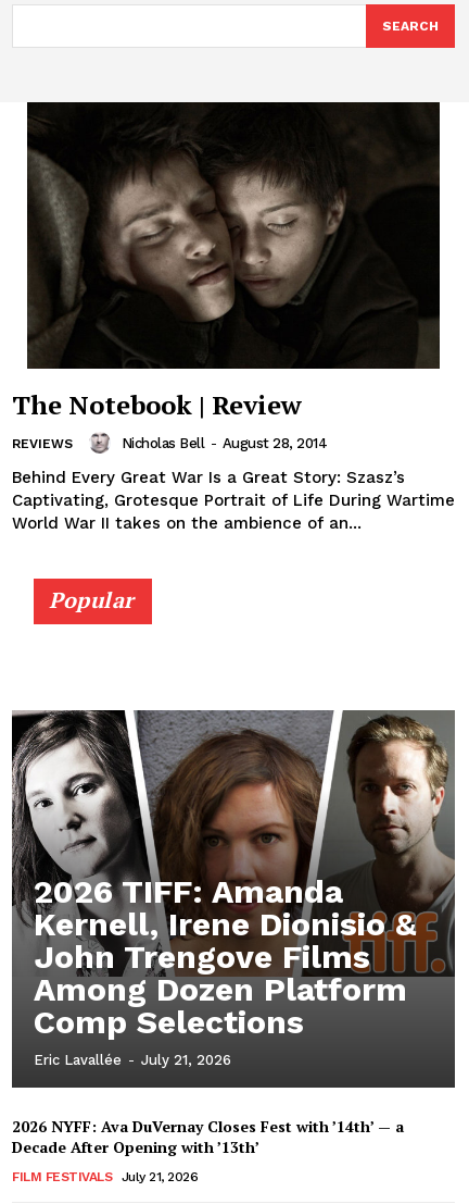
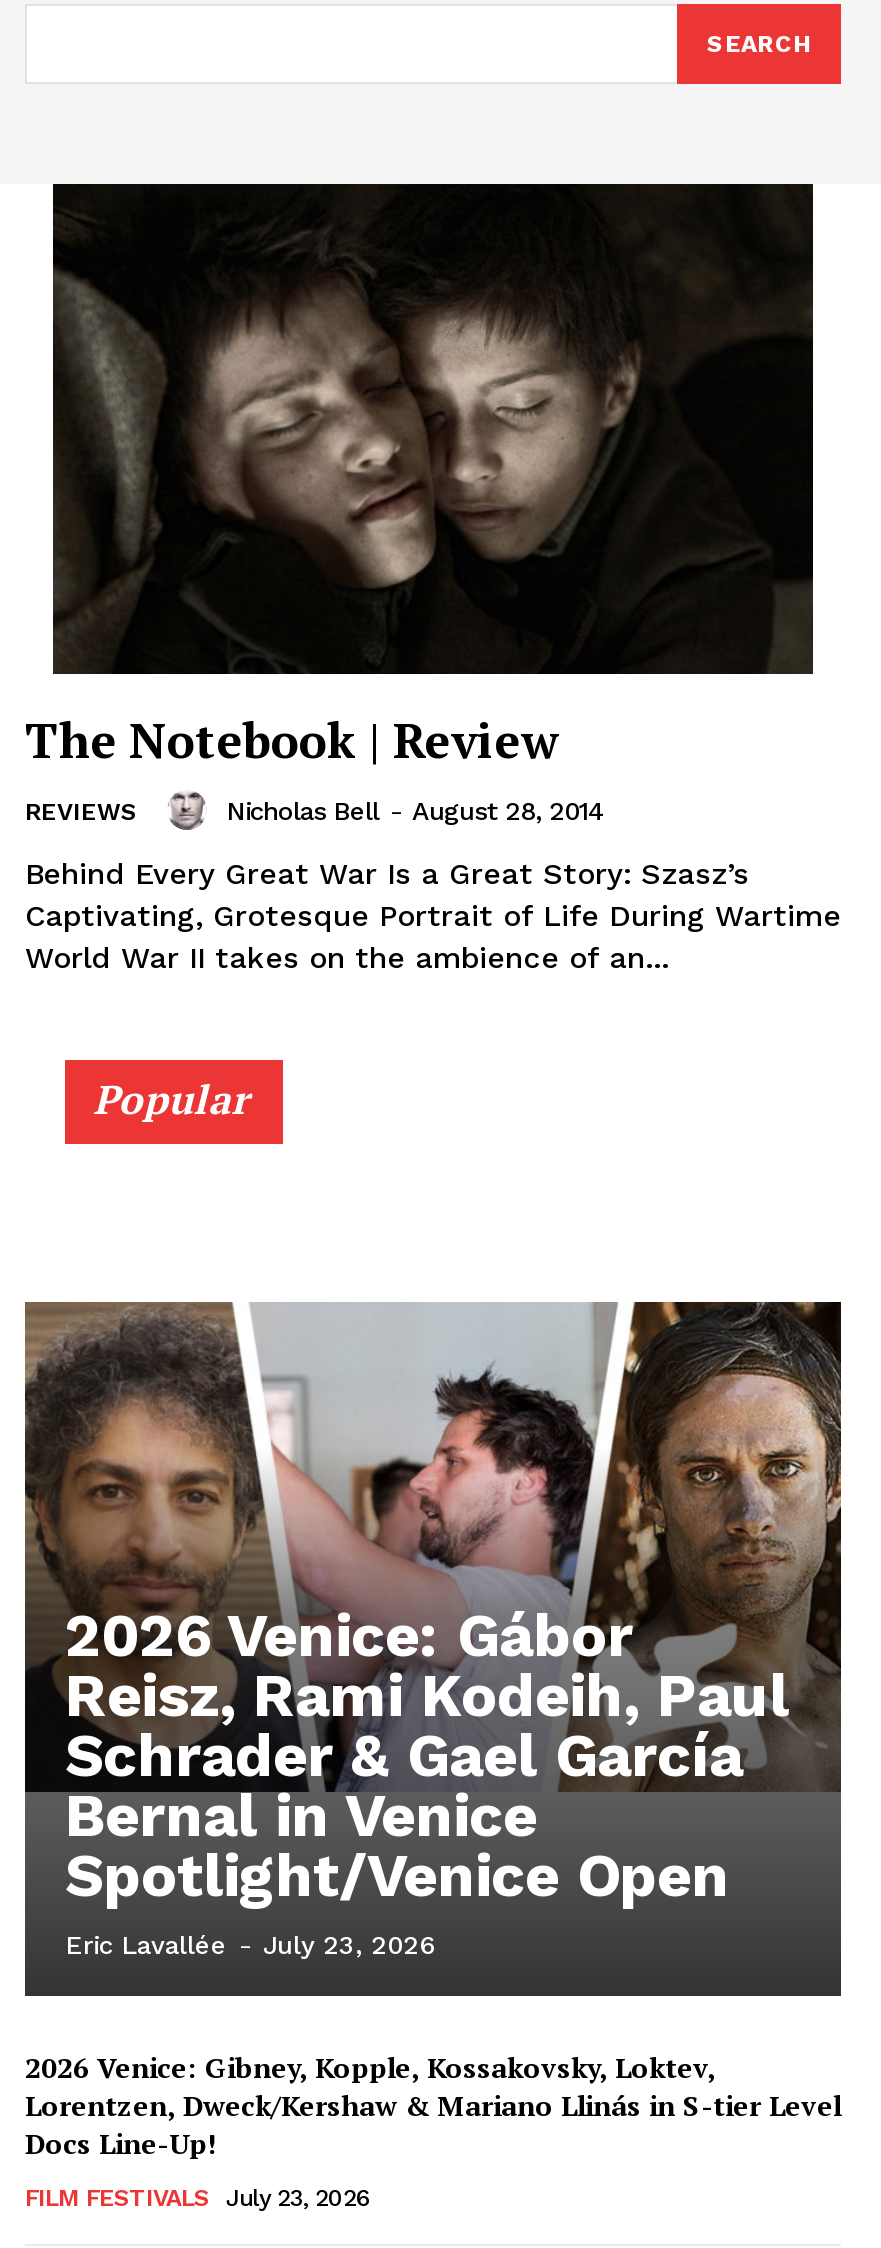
- [image]
- 2026 TIFF: Amanda
- Kernell, Irene Dionisio &
- John Trengove Films
- Among Dozen Platform
- Comp Selections
- Eric Lavallée - July 21, 2026
+ [image]
+ 2026 Venice: Gábor
+ Reisz, Rami Kodeih, Paul
+ Schrader & Gael García
+ Bernal in Venice
+ Spotlight/Venice Open
+ Eric Lavallée - July 23, 2026

- 2026 NYFF: Ava DuVernay Closes Fest with ’14th’ — a
- Decade After Opening with ’13th’
+ 2026 Venice: Gibney, Kopple, Kossakovsky, Loktev,
+ Lorentzen, Dweck/Kershaw & Mariano Llinás in S-tier Level
+ Docs Line-Up!

- FILM FESTIVALS July 21, 2026
+ FILM FESTIVALS July 23, 2026
